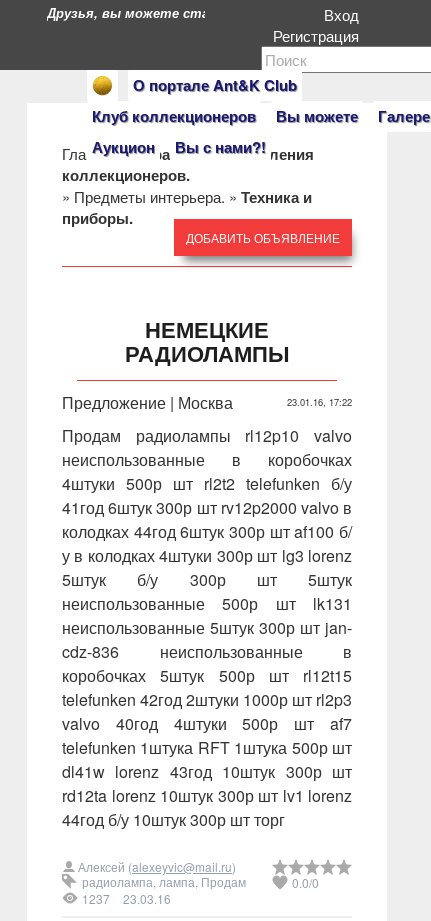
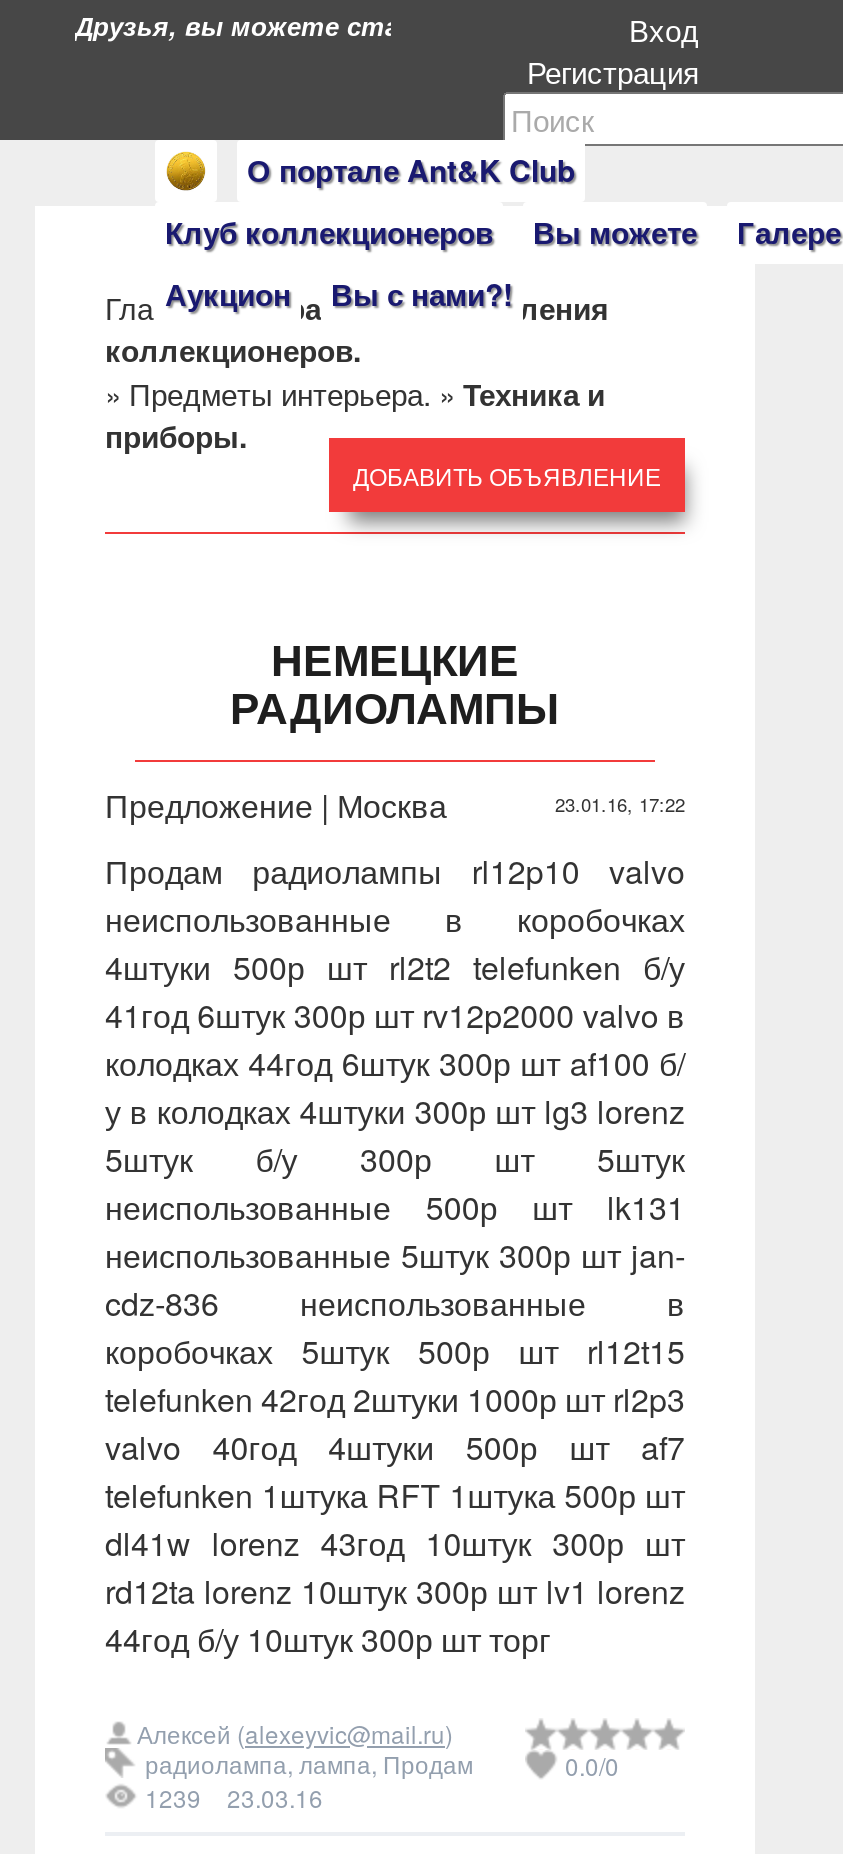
- 1237 23.03.16
+ 1239 23.03.16
